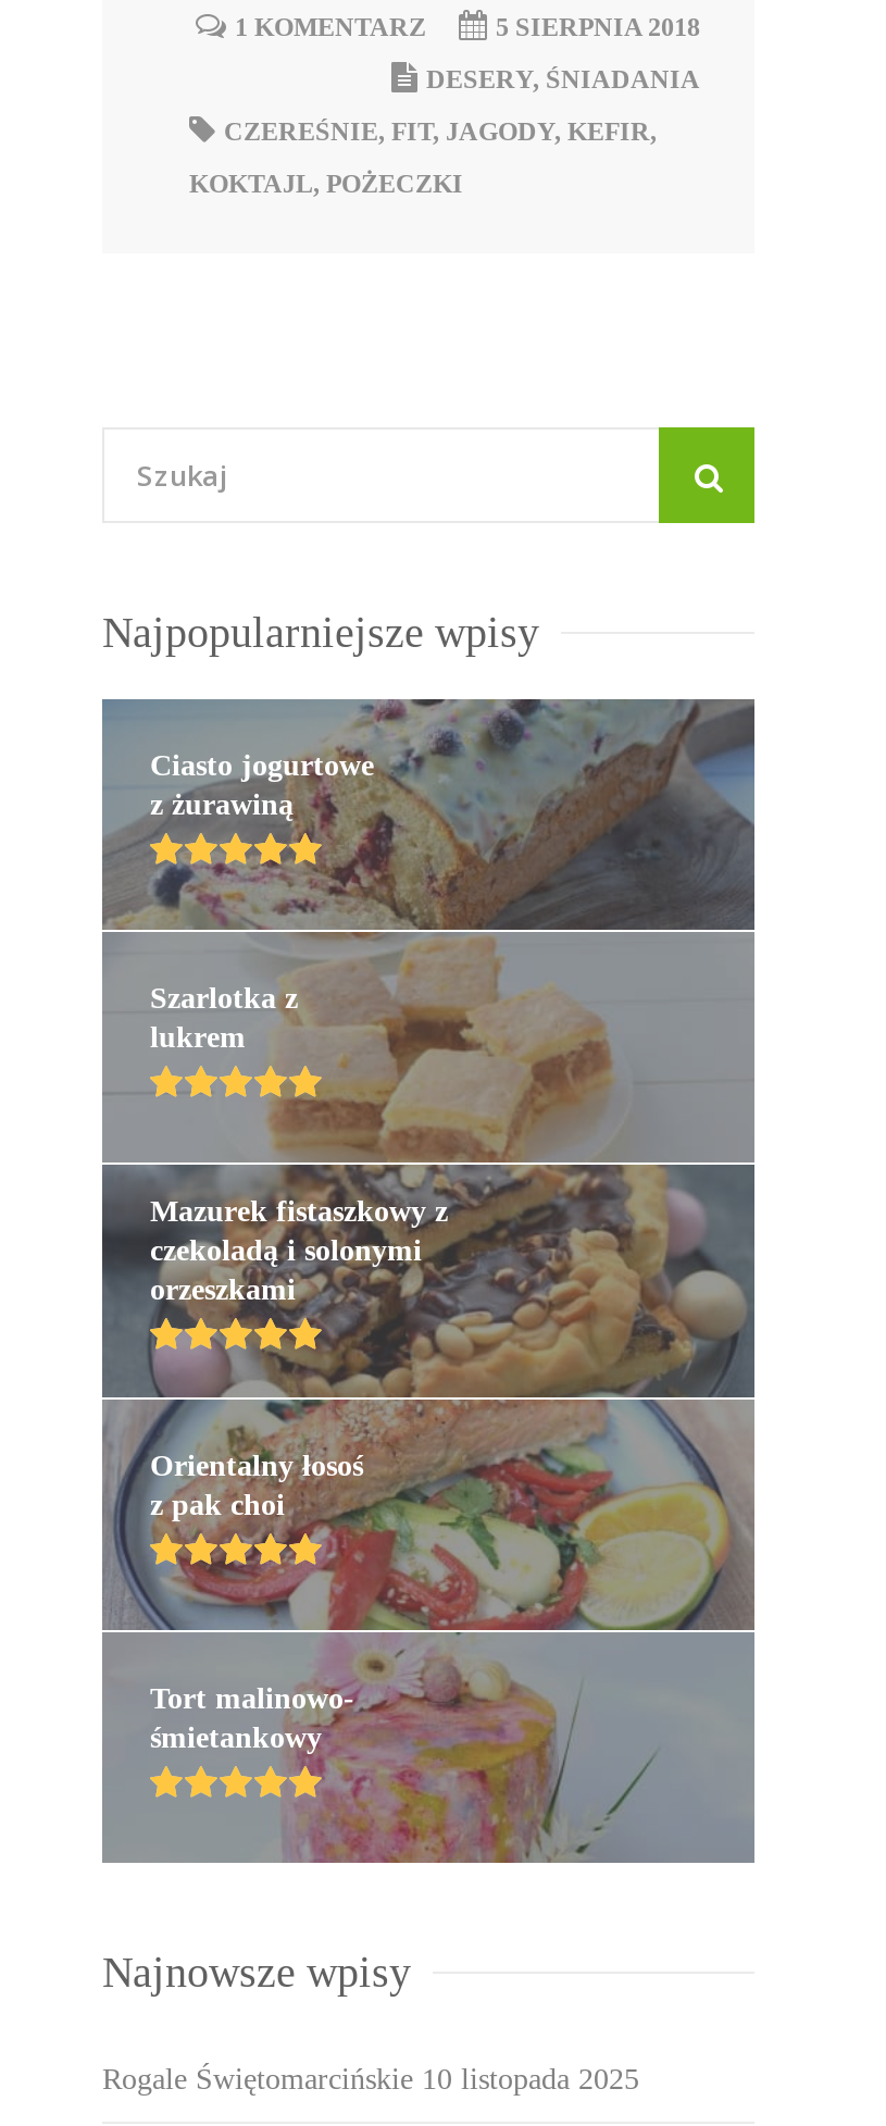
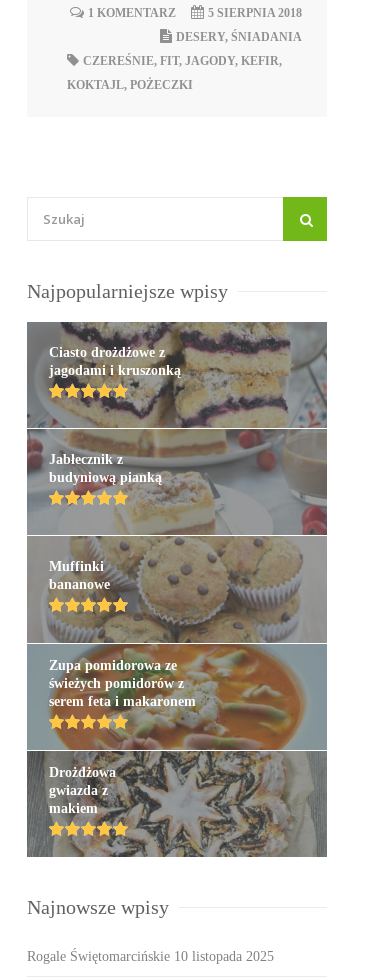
- [image]
- Ciasto jogurtowe
- z żurawiną
+ [image]
+ Ciasto drożdżowe z
+ jagodami i kruszonką

- Szarlotka z
- lukrem
+ Jabłecznik z
+ budyniową pianką

- Mazurek fistaszkowy z
- czekoladą i solonymi
- orzeszkami
+ Muffinki
+ bananowe

- Orientalny łosoś
- z pak choi
+ Zupa pomidorowa ze
+ świeżych pomidorów z
+ serem feta i makaronem

- Tort malinowo-
- śmietankowy
+ Drożdżowa
+ gwiazda z
+ makiem
